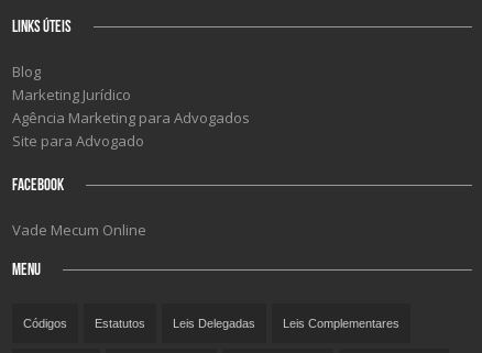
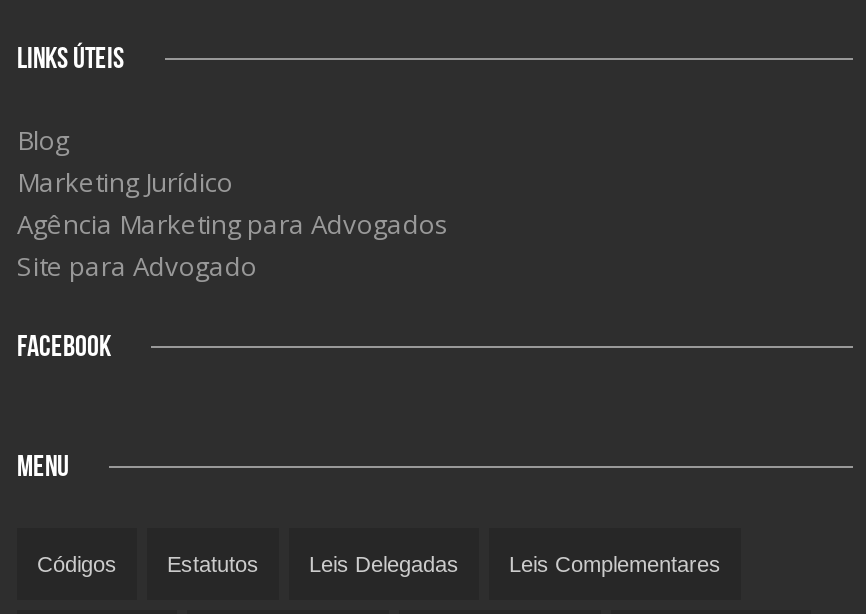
- Vade Mecum Online
